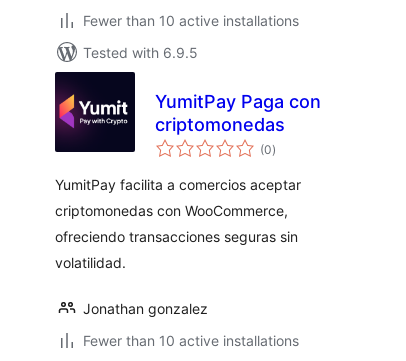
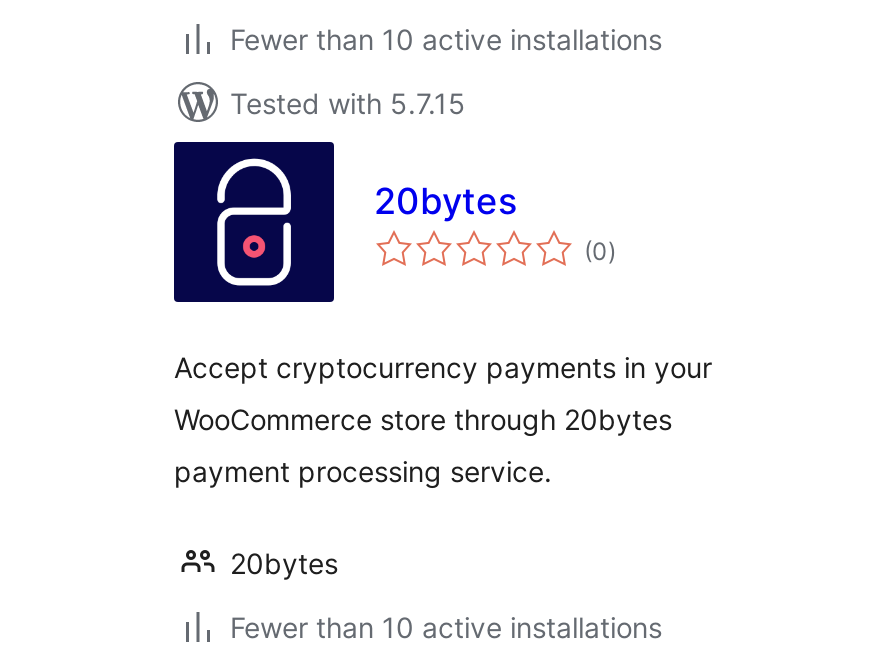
- Tested with 6.9.5
+ Tested with 5.7.15

- [image]
- YumitPay Paga con
- criptomonedas
+ [image]
+ 20bytes

- YumitPay facilita a comercios aceptar
- criptomonedas con WooCommerce,
- ofreciendo transacciones seguras sin
- volatilidad.
- Jonathan gonzalez
+ Accept cryptocurrency payments in your
+ WooCommerce store through 20bytes
+ payment processing service.
+ 20bytes
